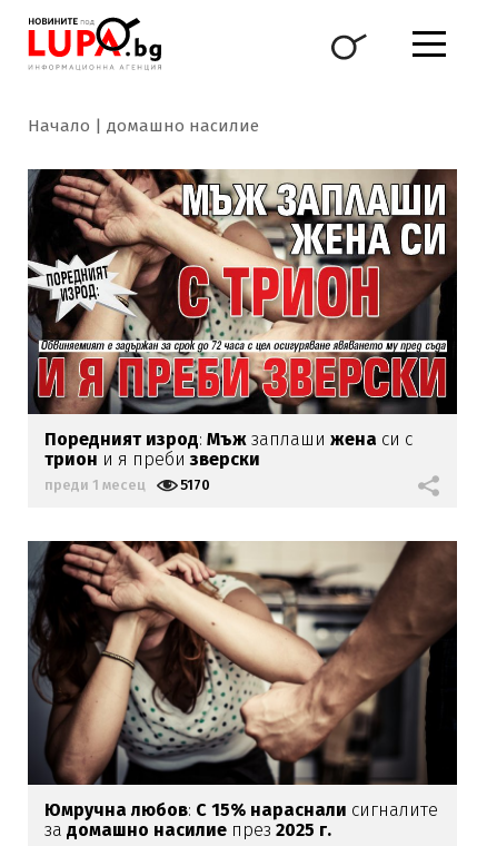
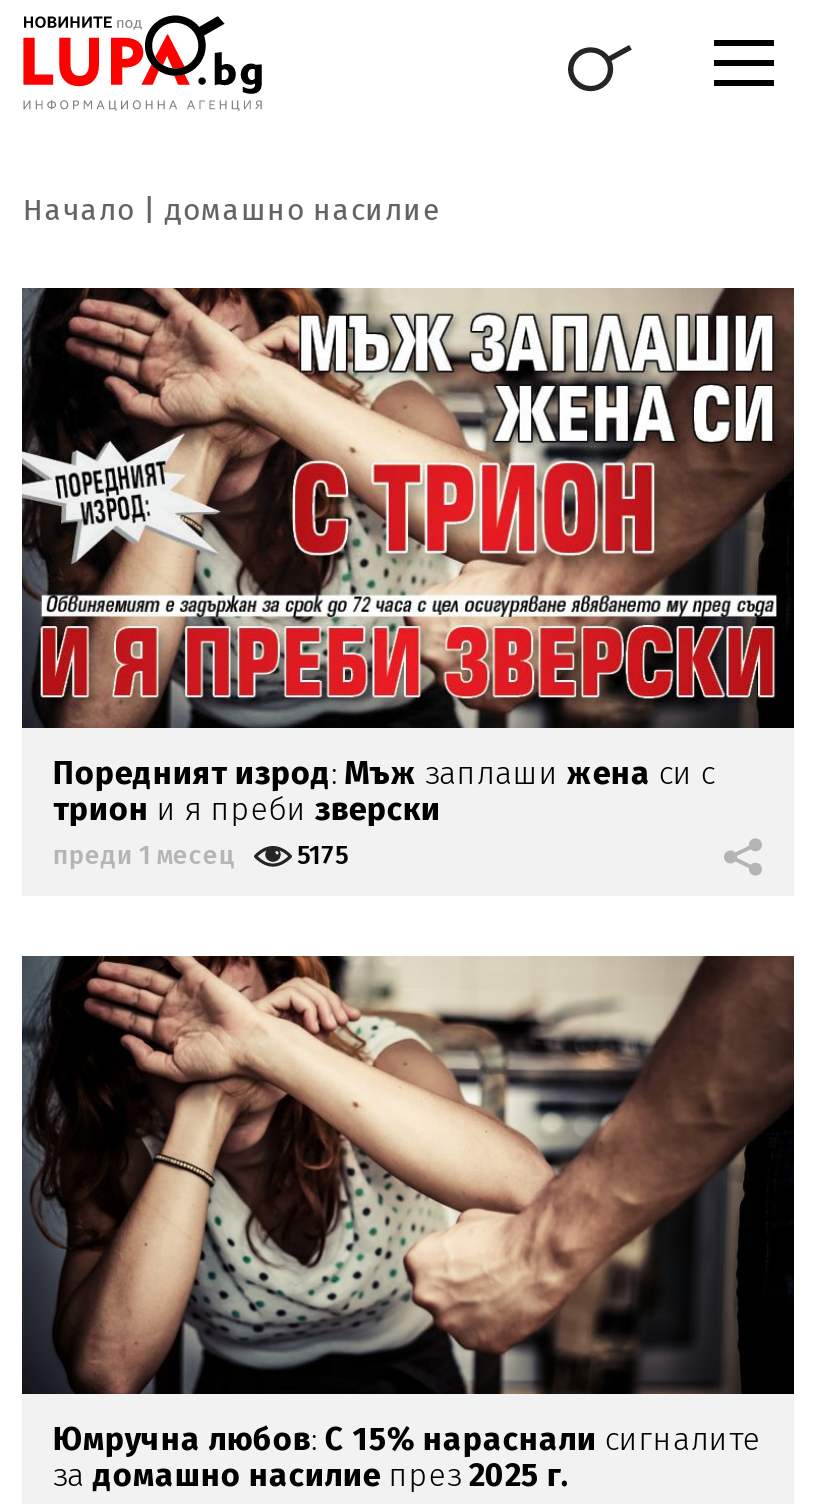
- 5170
+ 5175
